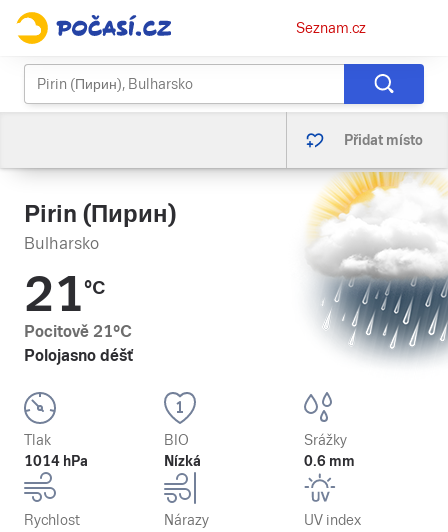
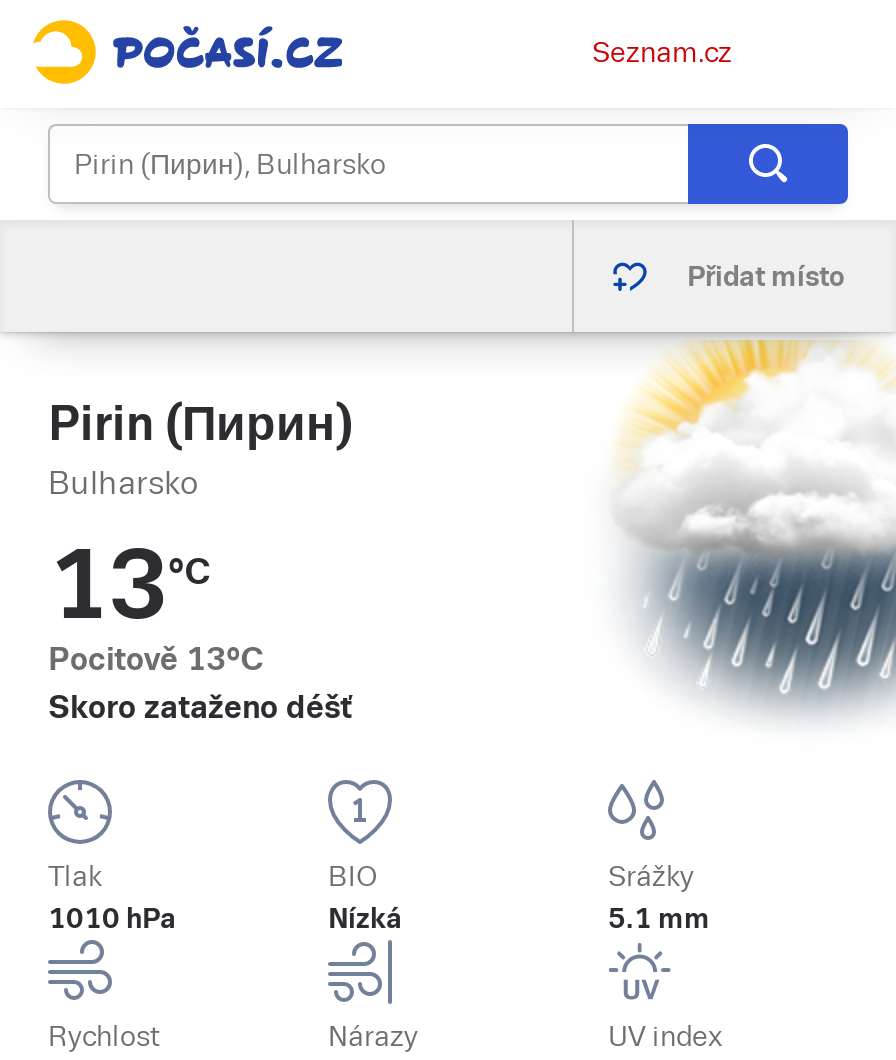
- 21°C
- Pocitově 21°C
- Polojasno déšť
+ 13°C
+ Pocitově 13°C
+ Skoro zataženo déšť

- 1014 hPa
+ 1010 hPa

- 0.6 mm
+ 5.1 mm
